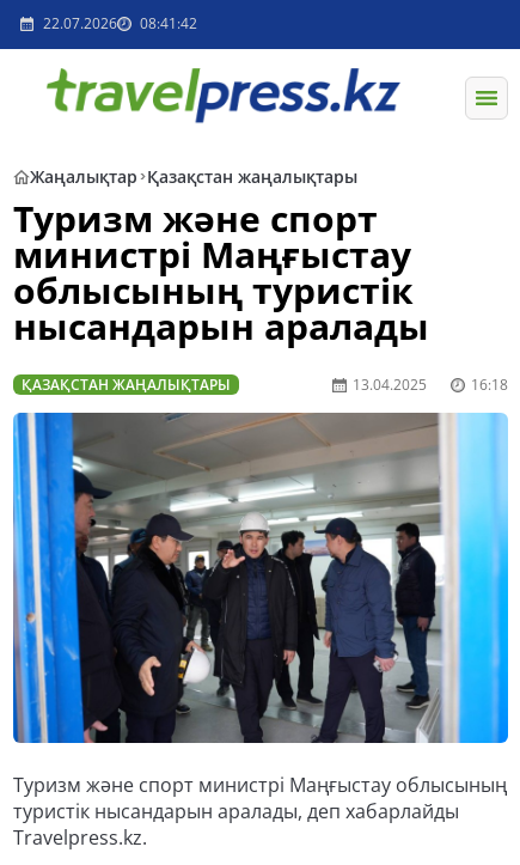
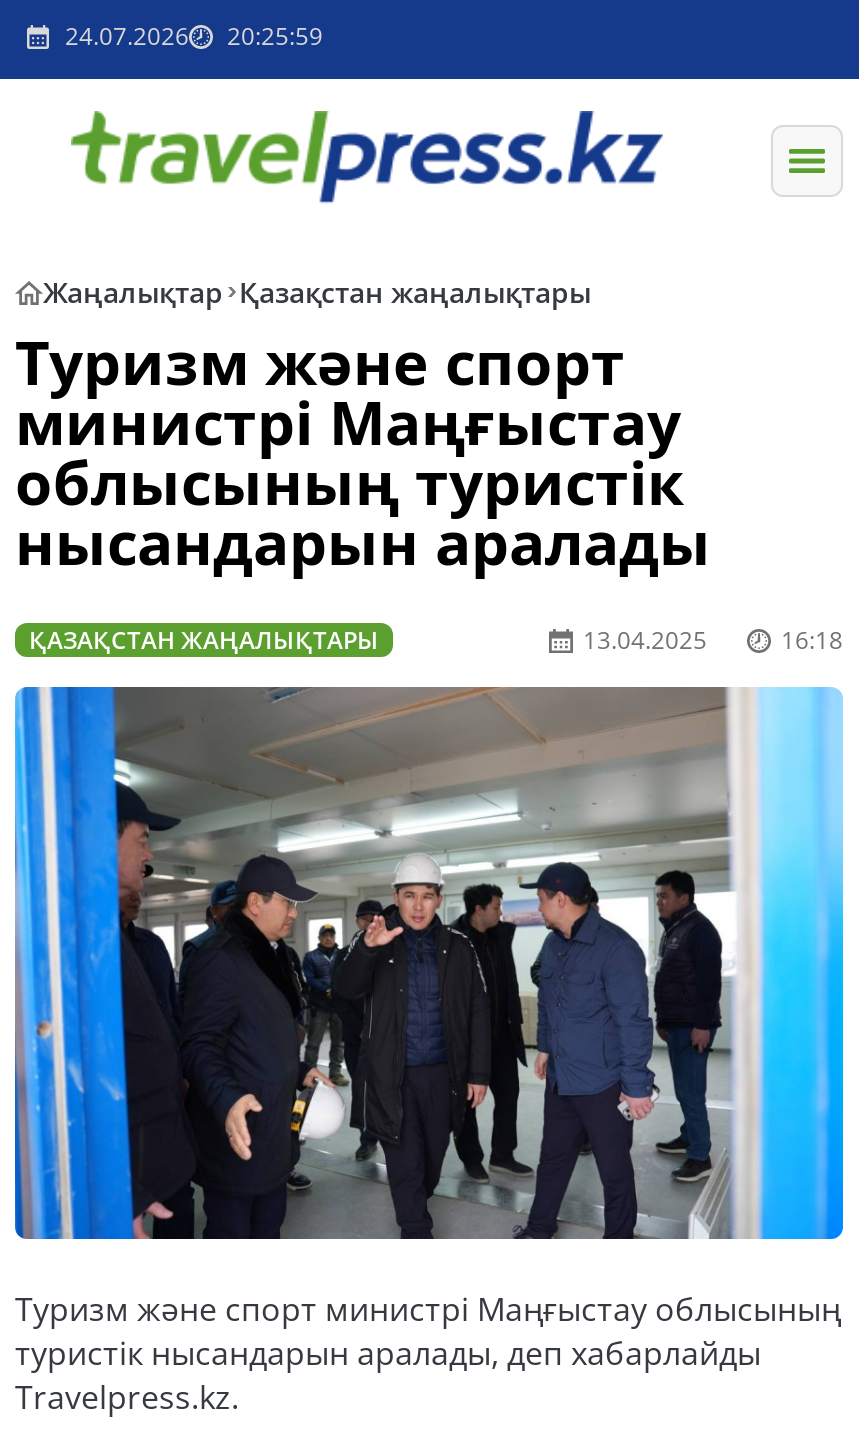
- 22.07.2026
+ 24.07.2026

- 08:41:42
+ 20:25:59
